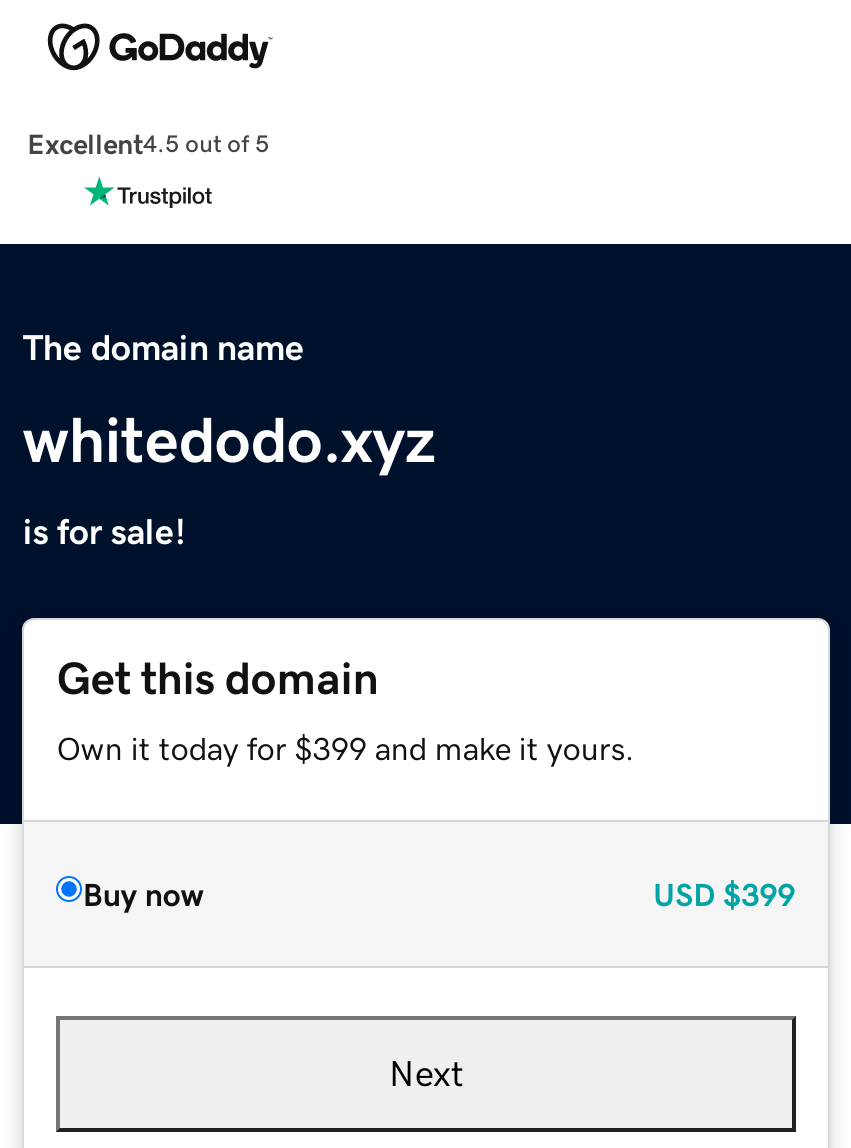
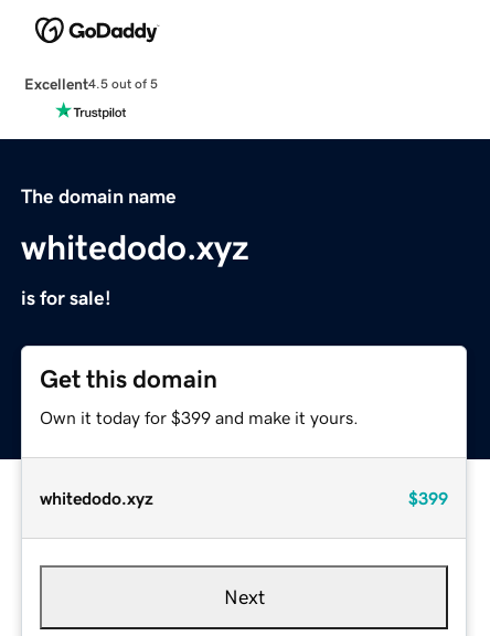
- Buy now
- USD $399
+ whitedodo.xyz
+ $399
